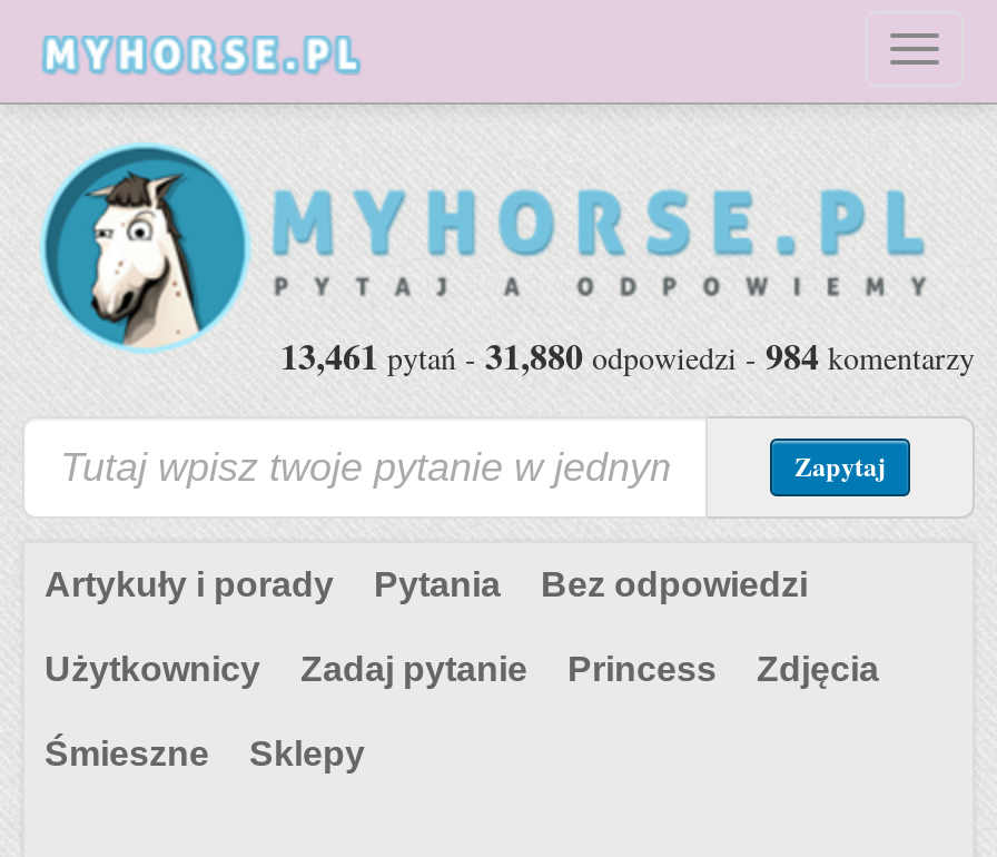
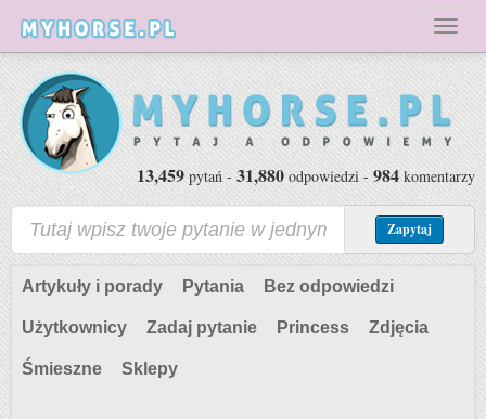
- 13,461 pytań - 31,880 odpowiedzi - 984 komentarzy
+ 13,459 pytań - 31,880 odpowiedzi - 984 komentarzy
